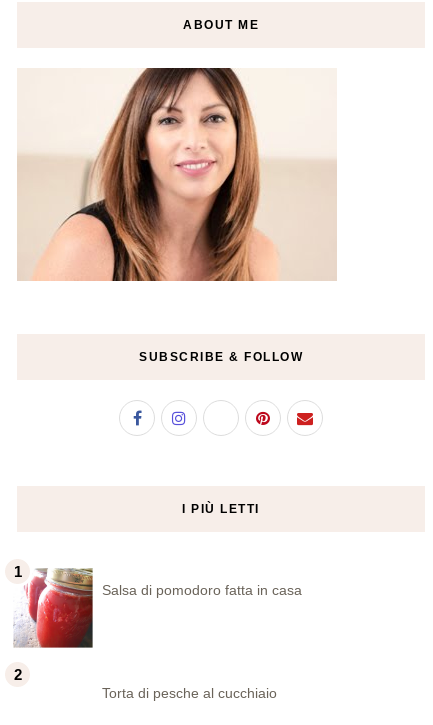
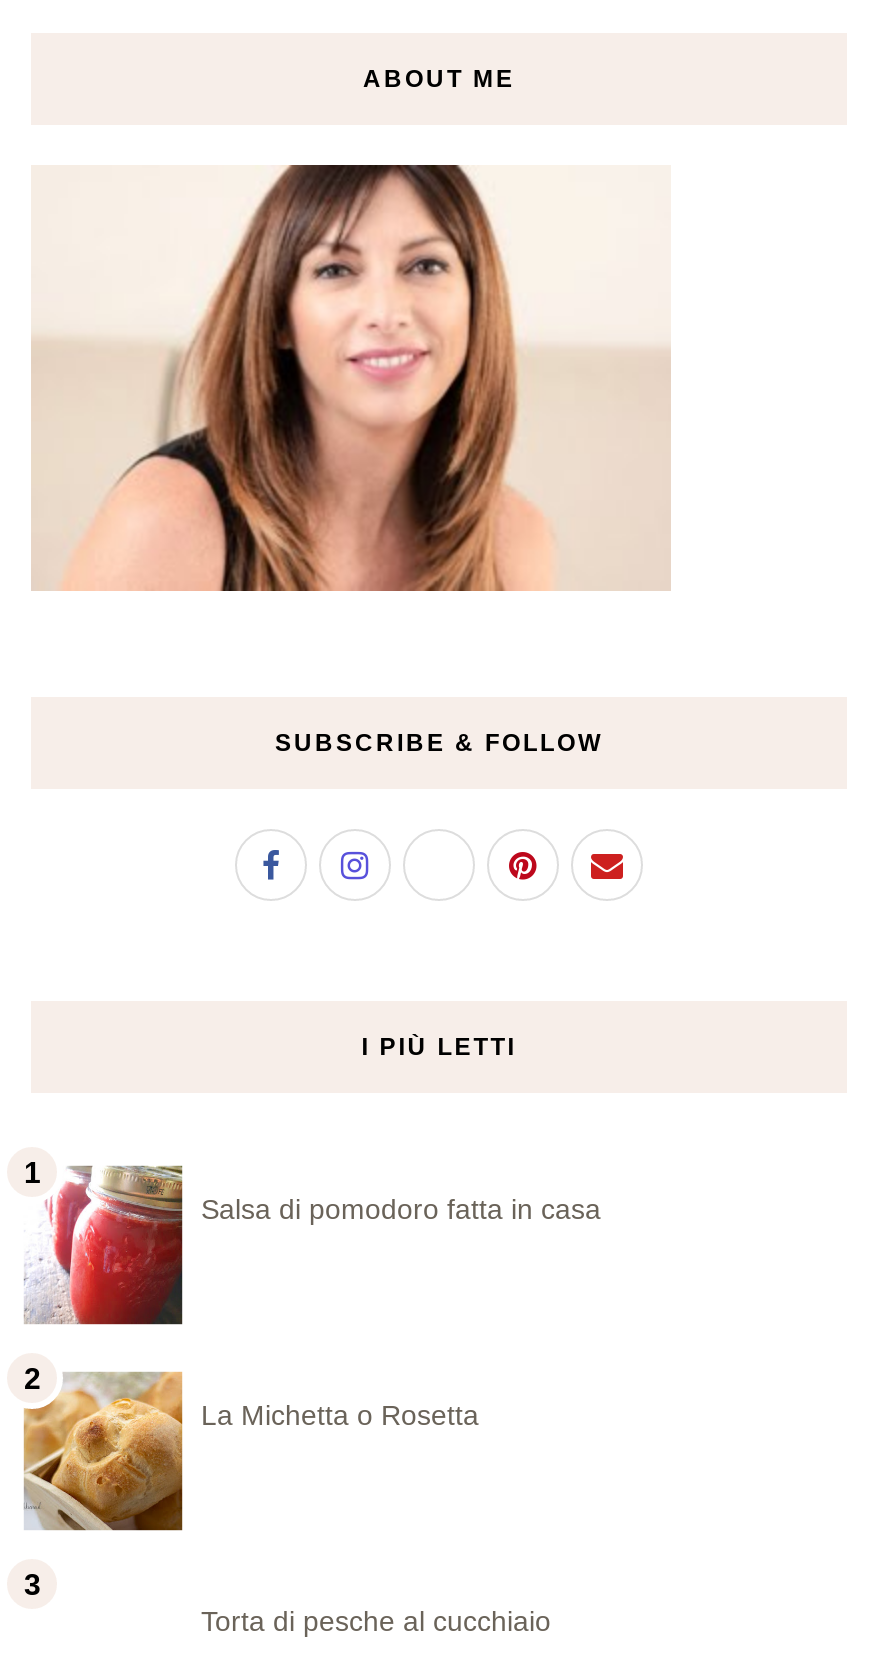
+ [image]
+ La Michetta o Rosetta
